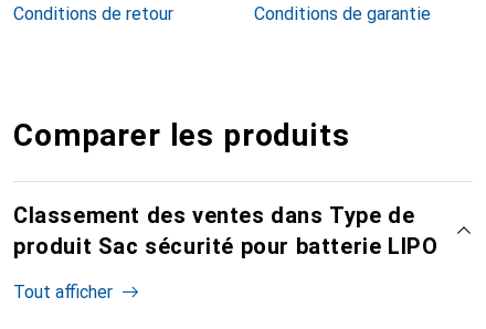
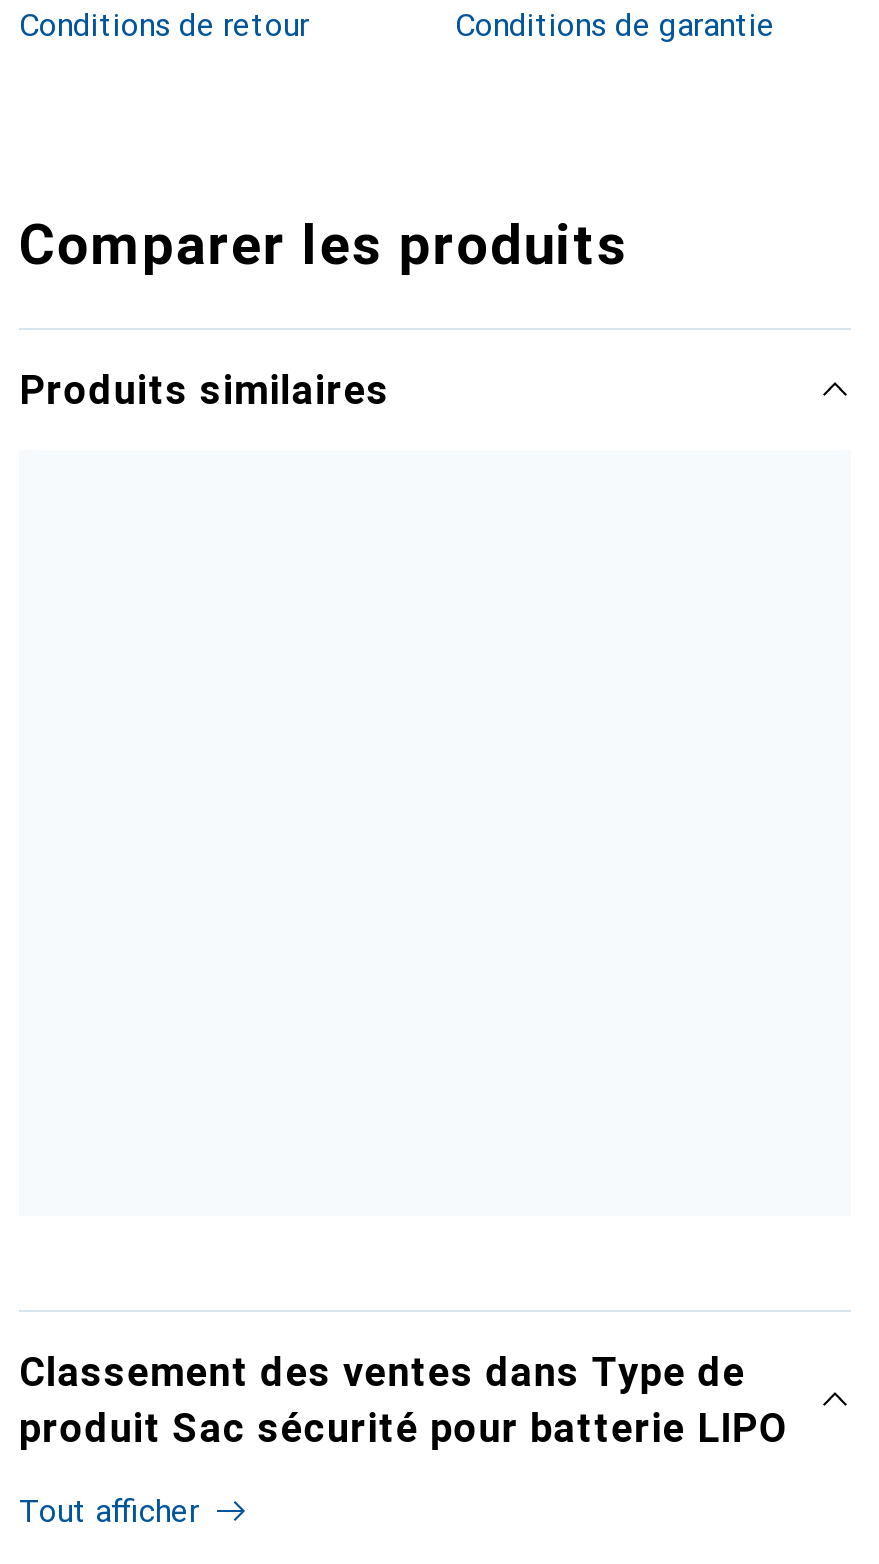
+ Produits similaires
